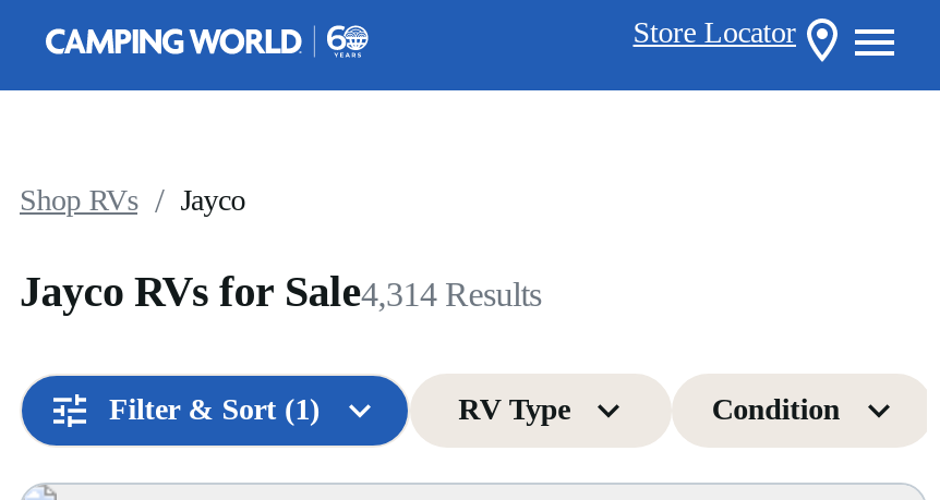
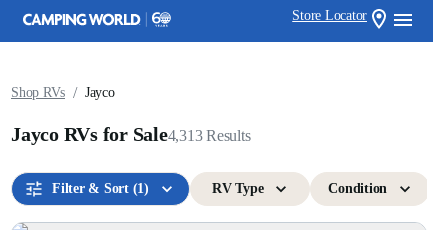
- Jayco RVs for Sale4,314 Results
+ Jayco RVs for Sale4,313 Results
